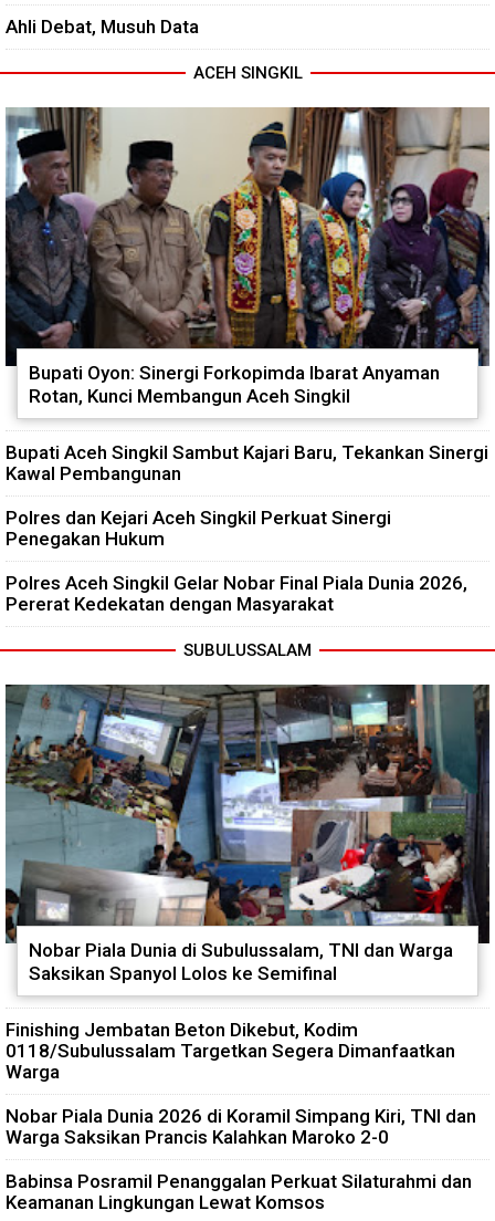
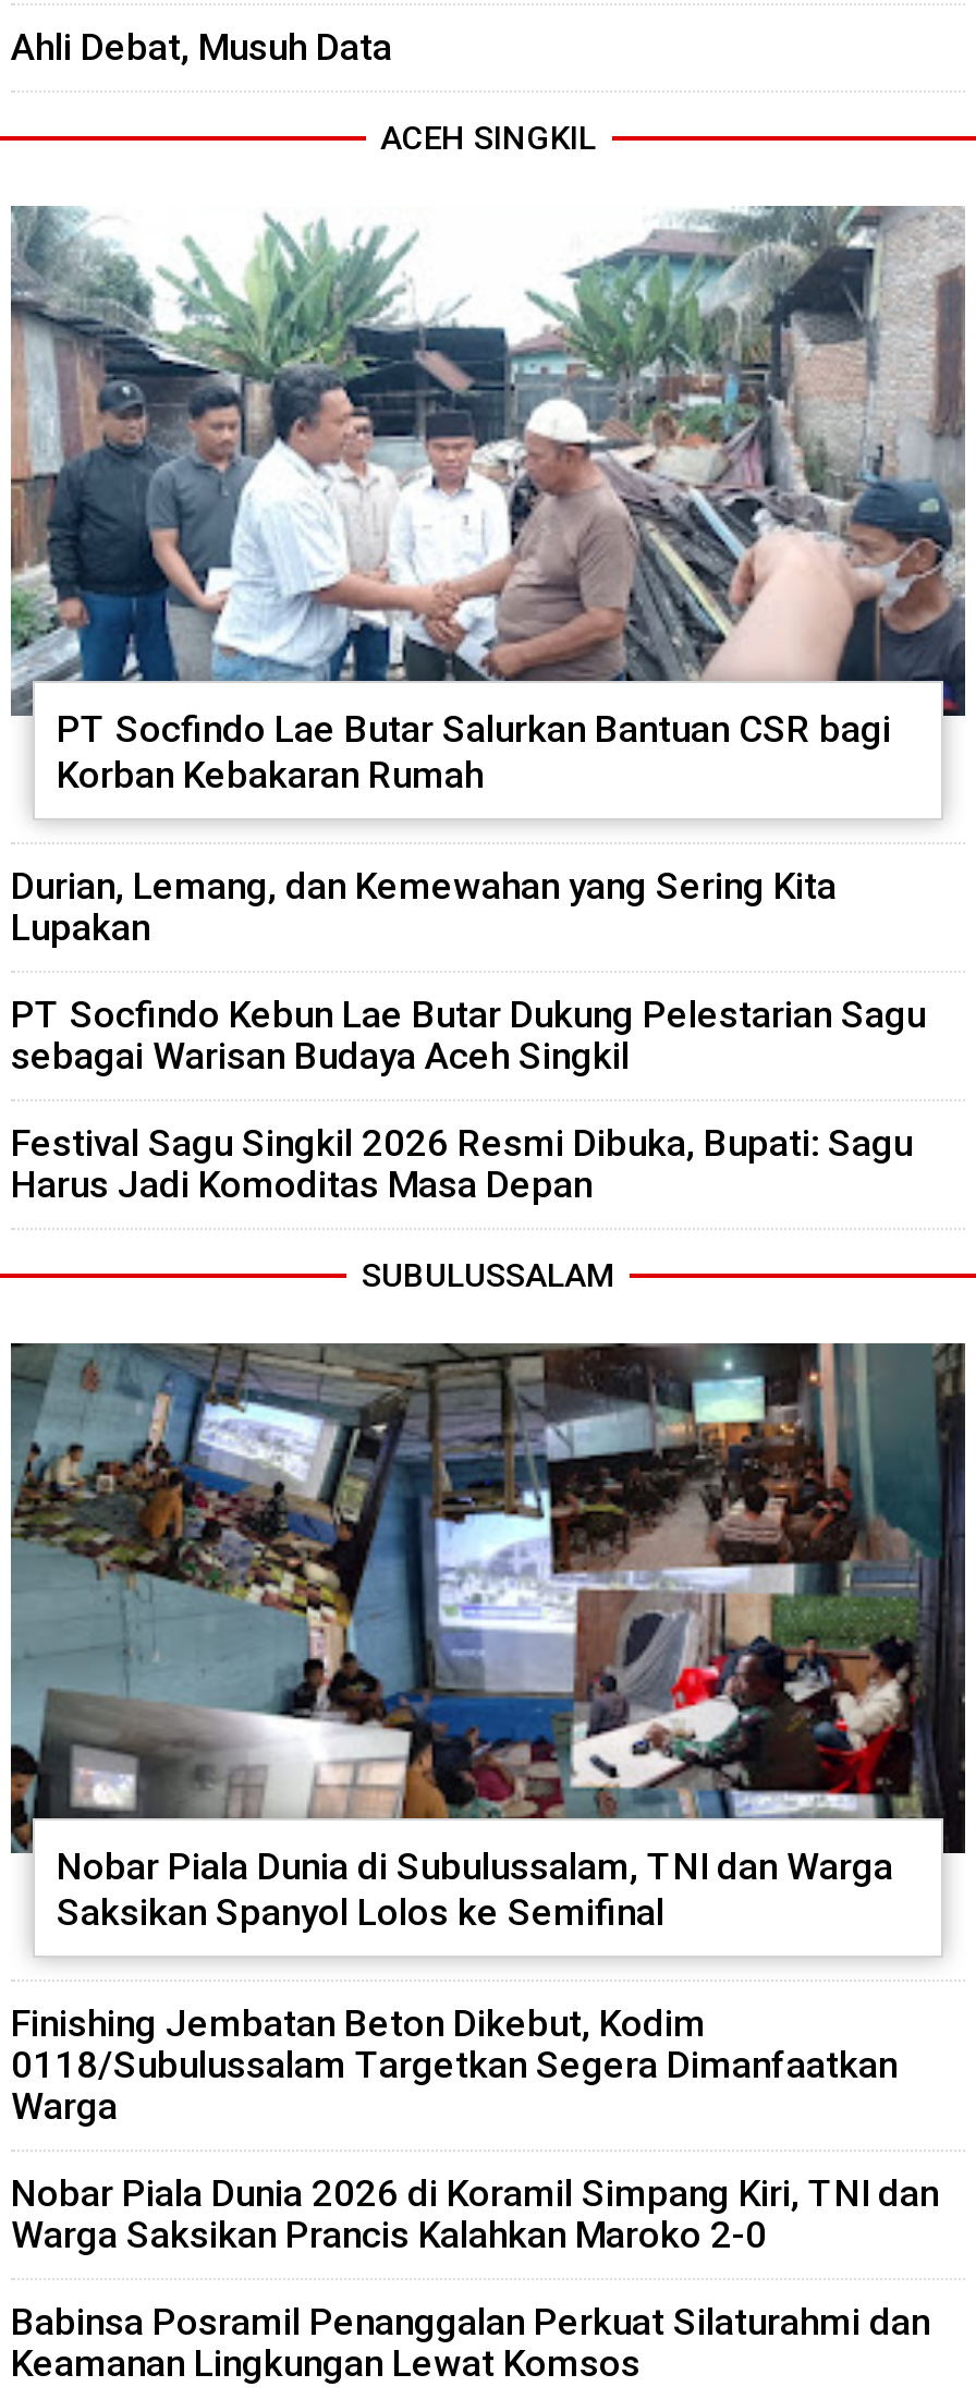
- [image]
- Bupati Oyon: Sinergi Forkopimda Ibarat Anyaman
- Rotan, Kunci Membangun Aceh Singkil
+ [image]
+ PT Socfindo Lae Butar Salurkan Bantuan CSR bagi
+ Korban Kebakaran Rumah

- Bupati Aceh Singkil Sambut Kajari Baru, Tekankan Sinergi
- Kawal Pembangunan
+ Durian, Lemang, dan Kemewahan yang Sering Kita
+ Lupakan

- Polres dan Kejari Aceh Singkil Perkuat Sinergi
- Penegakan Hukum
+ PT Socfindo Kebun Lae Butar Dukung Pelestarian Sagu
+ sebagai Warisan Budaya Aceh Singkil

- Polres Aceh Singkil Gelar Nobar Final Piala Dunia 2026,
- Pererat Kedekatan dengan Masyarakat
+ Festival Sagu Singkil 2026 Resmi Dibuka, Bupati: Sagu
+ Harus Jadi Komoditas Masa Depan
